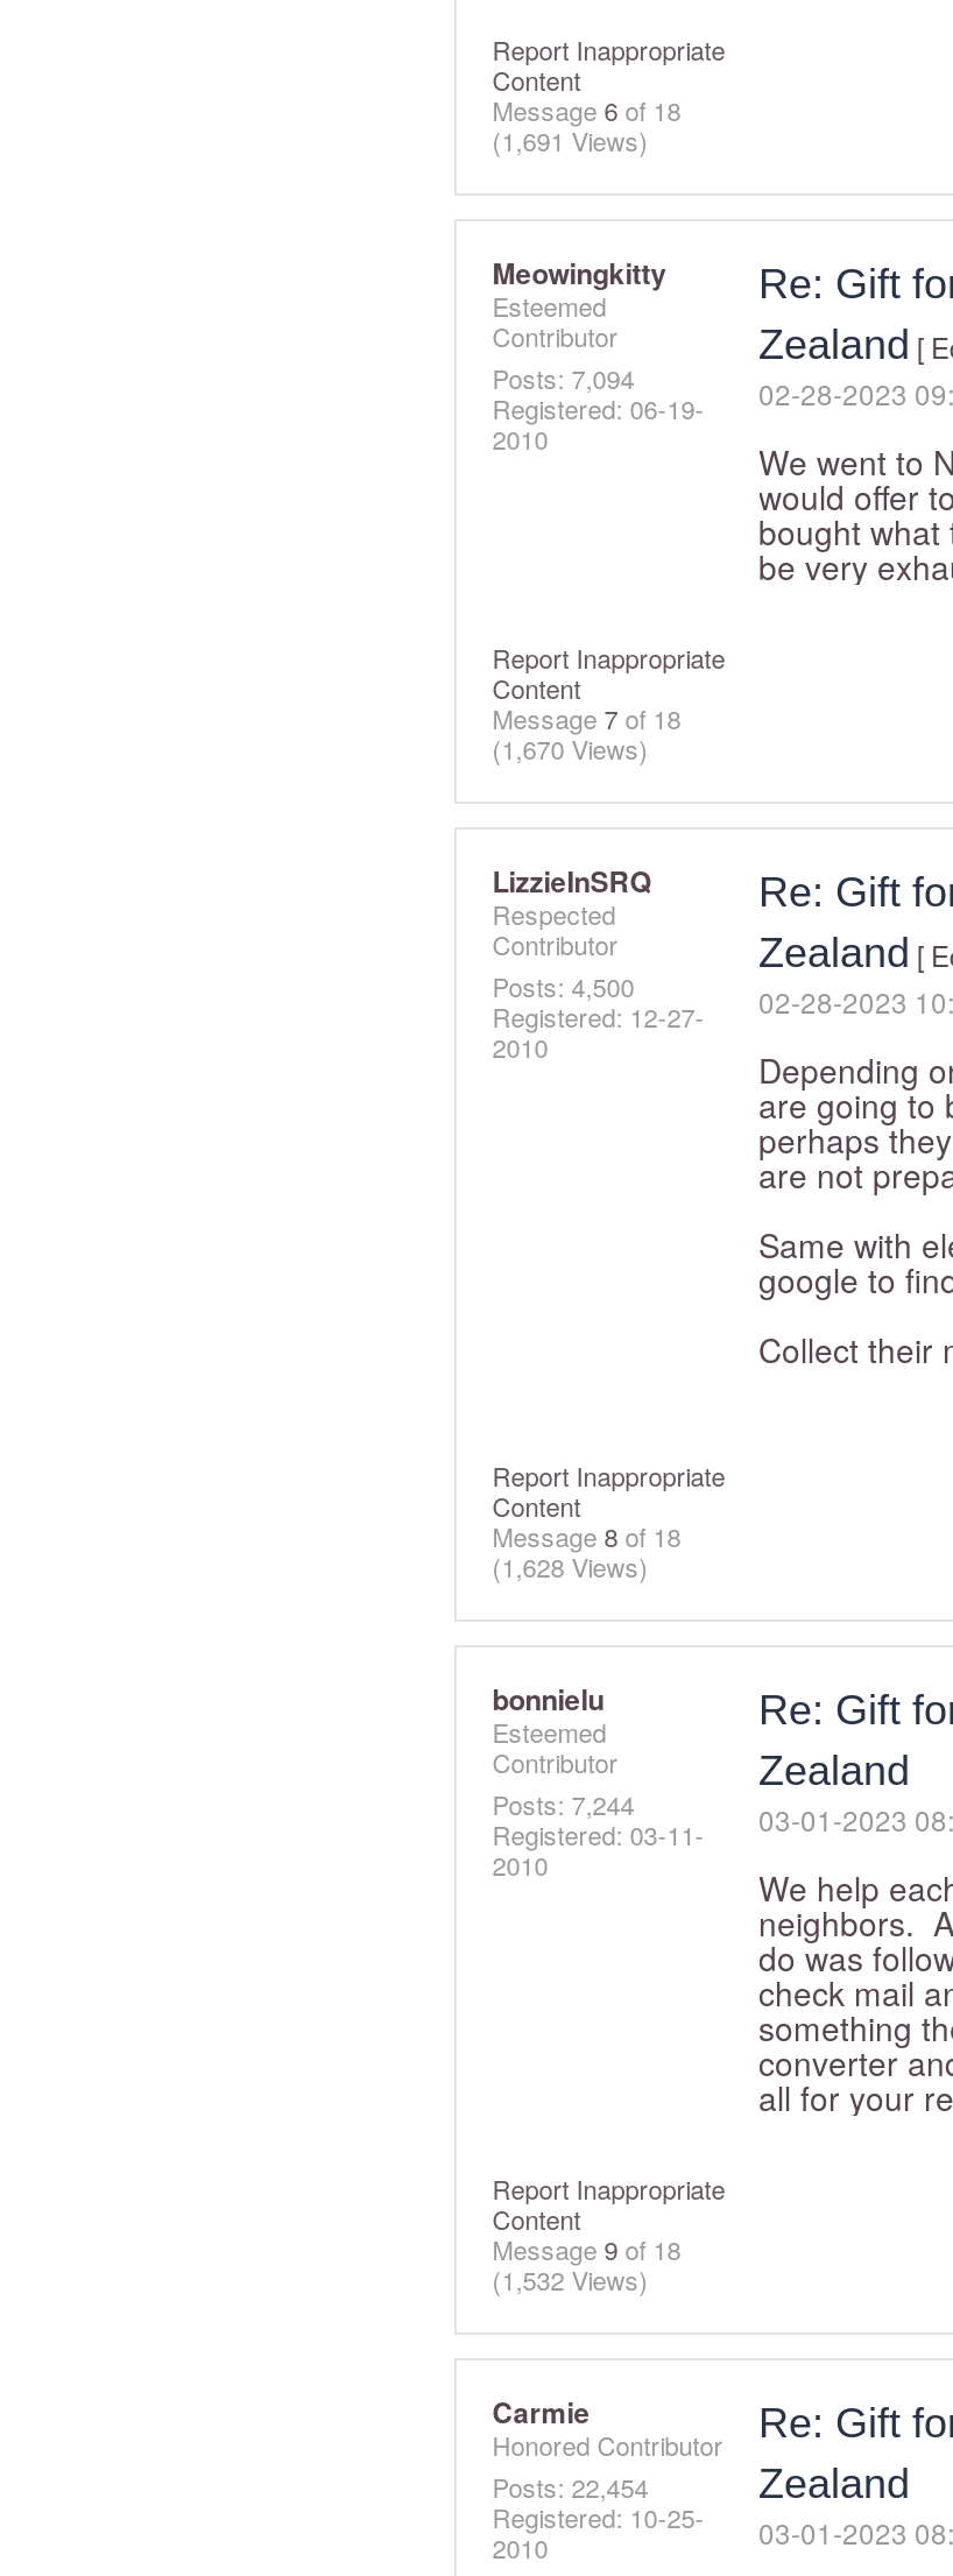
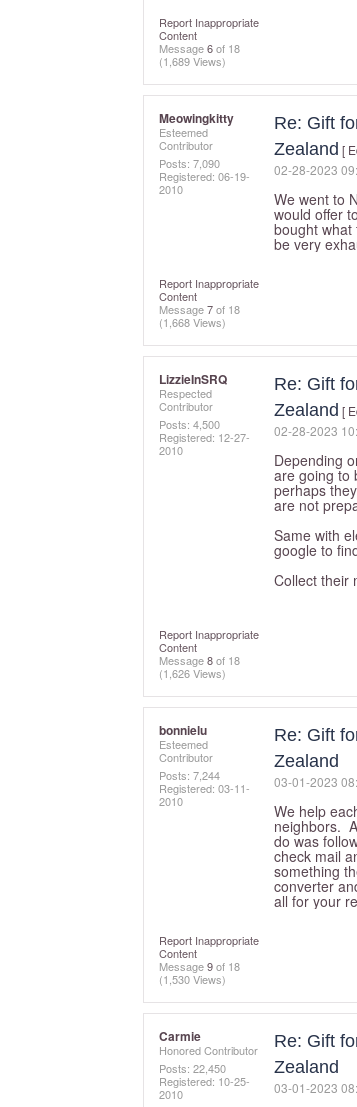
- (1,691 Views)
+ (1,689 Views)

- Posts: 7,094
+ Posts: 7,090

- (1,670 Views)
+ (1,668 Views)

- (1,628 Views)
+ (1,626 Views)

- (1,532 Views)
+ (1,530 Views)

- Posts: 22,454
+ Posts: 22,450
